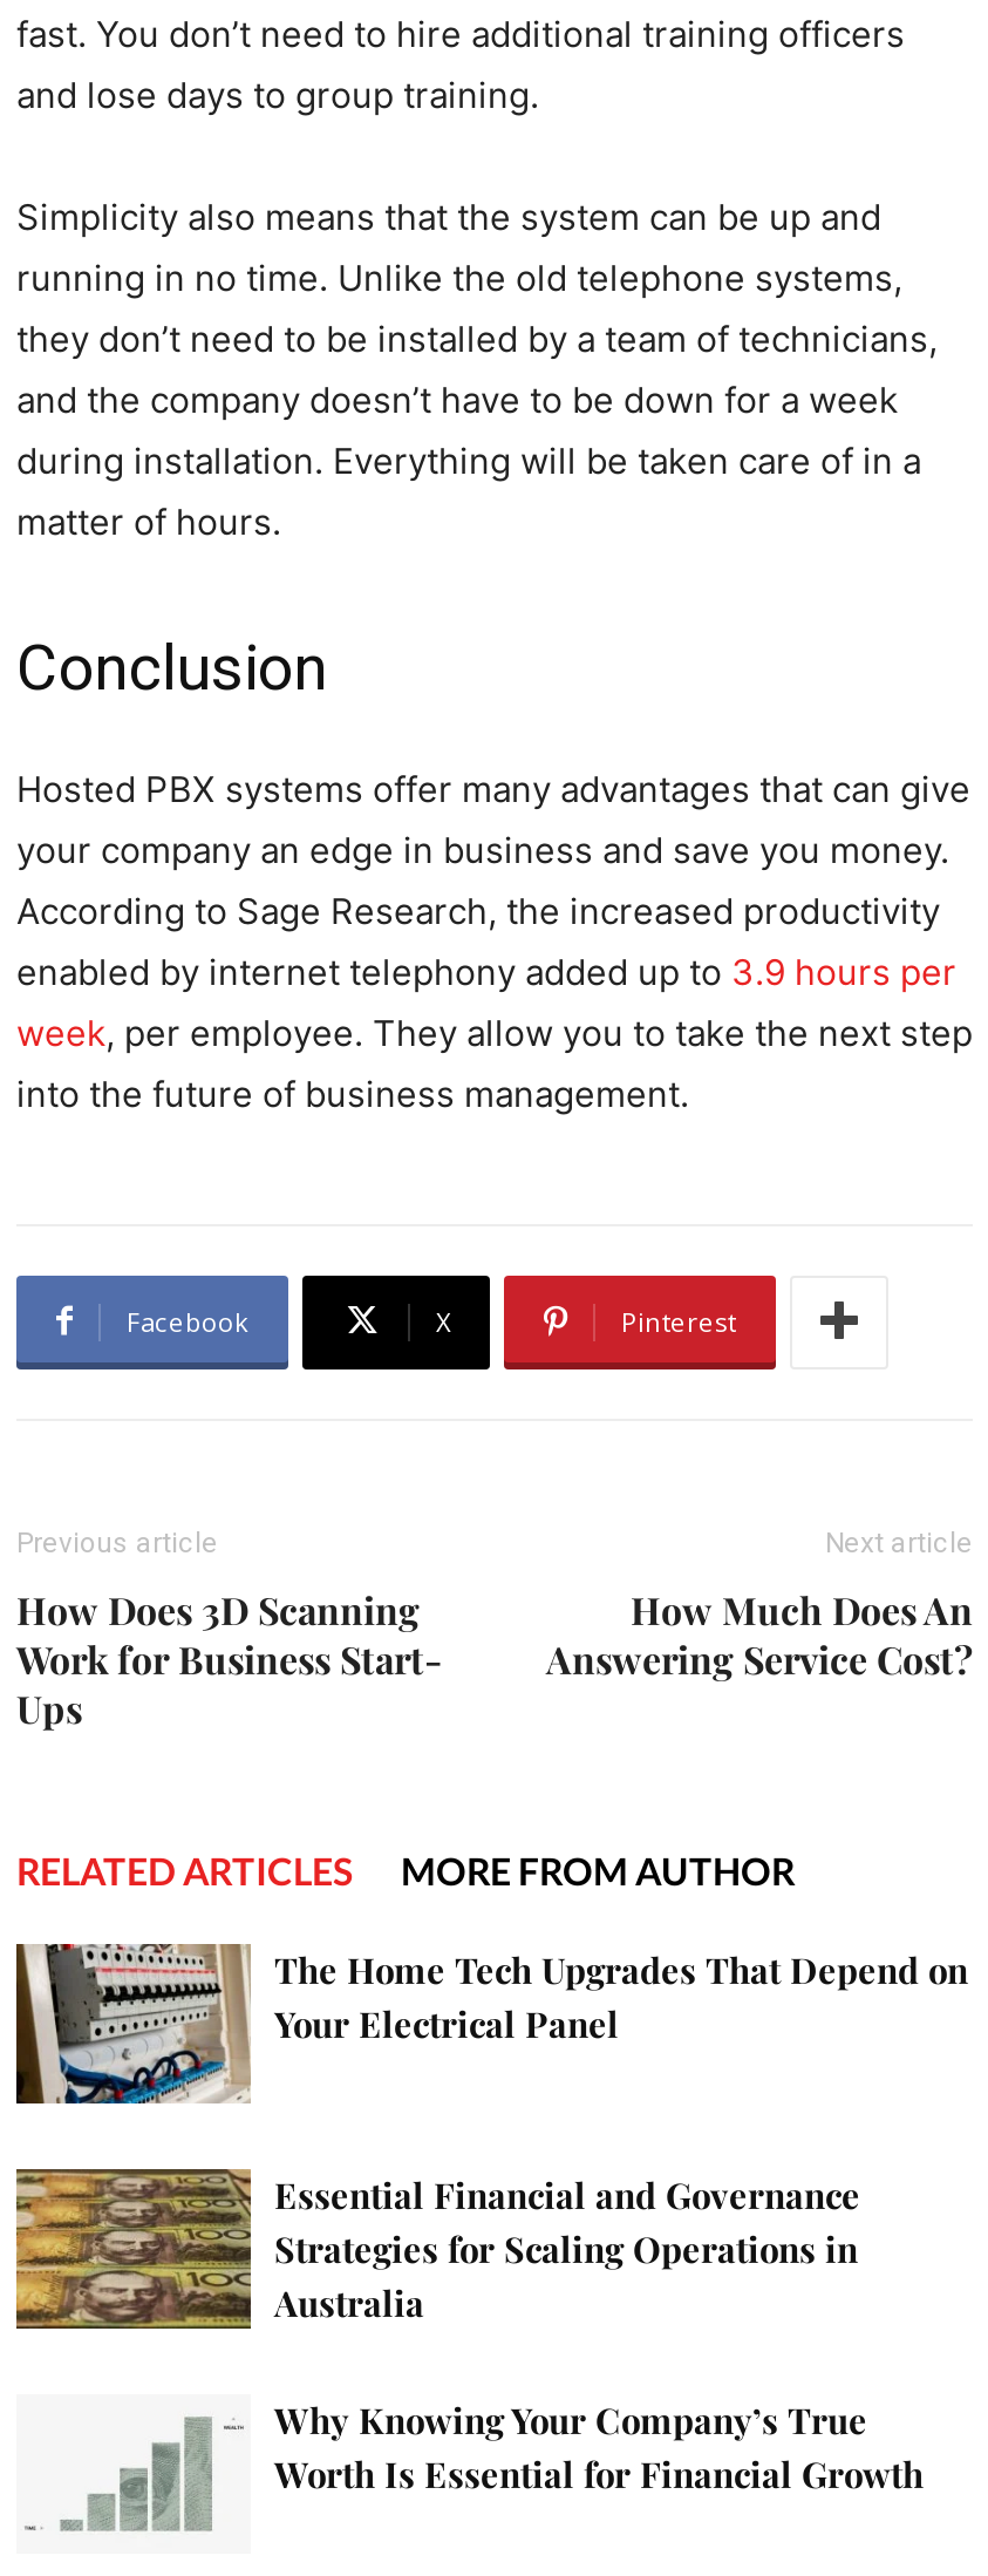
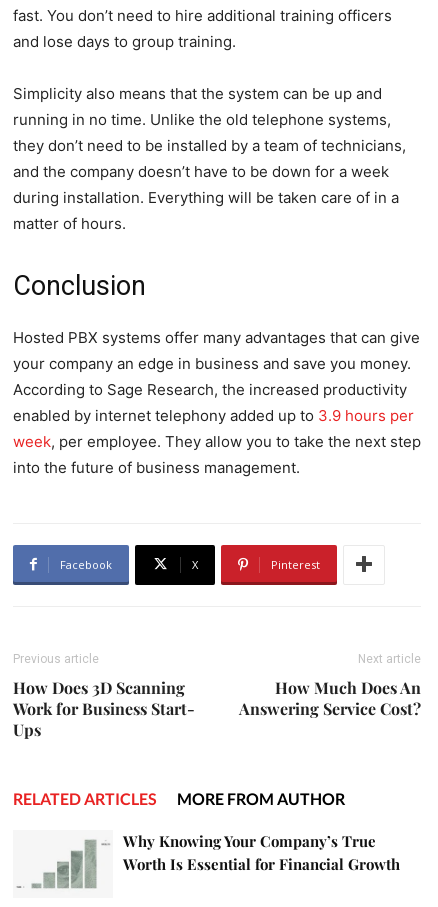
- [image]
- The Home Tech Upgrades That Depend on
- Your Electrical Panel

- [image]
- Essential Financial and Governance
- Strategies for Scaling Operations in
- Australia
